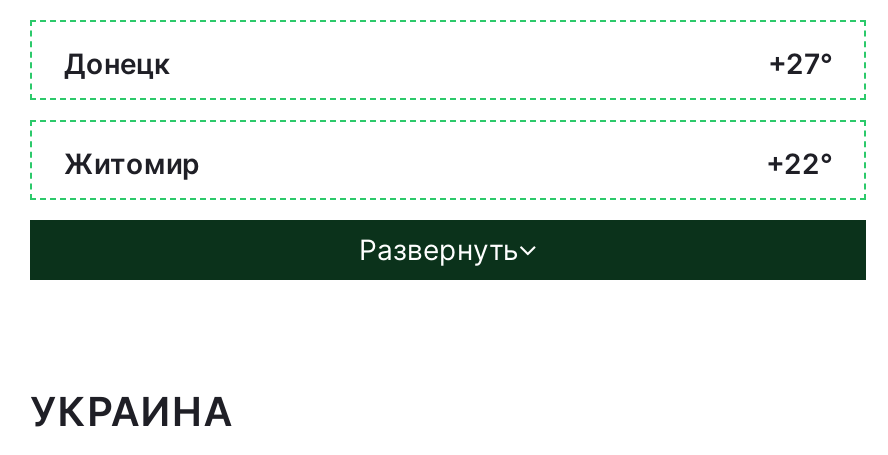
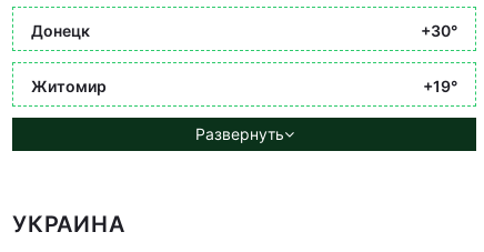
- +27°
+ +30°

- +22°
+ +19°
